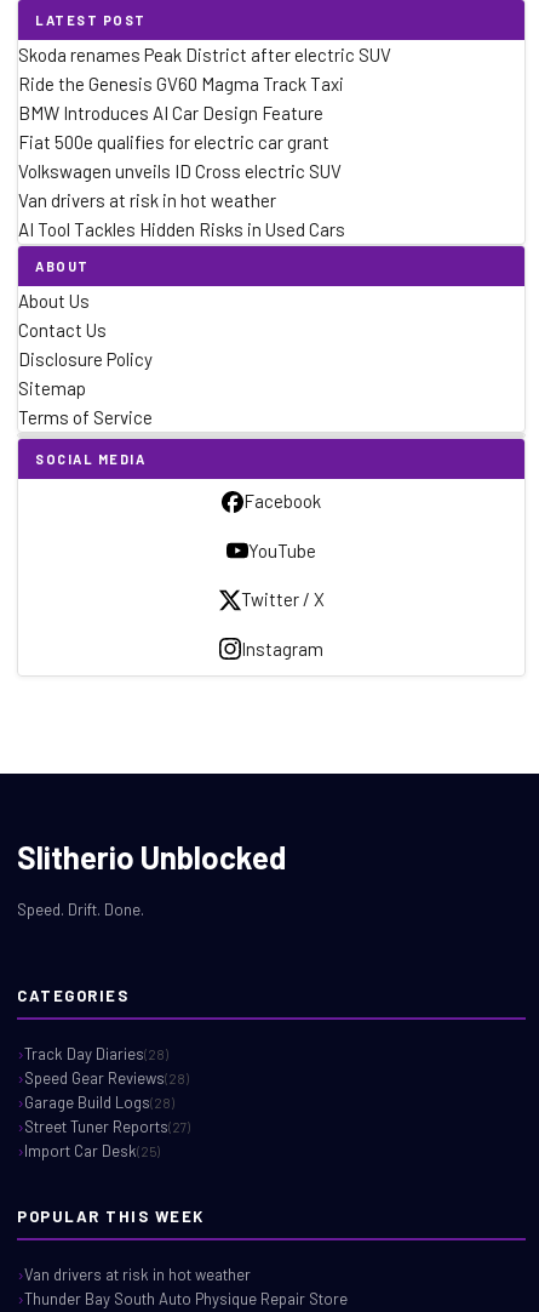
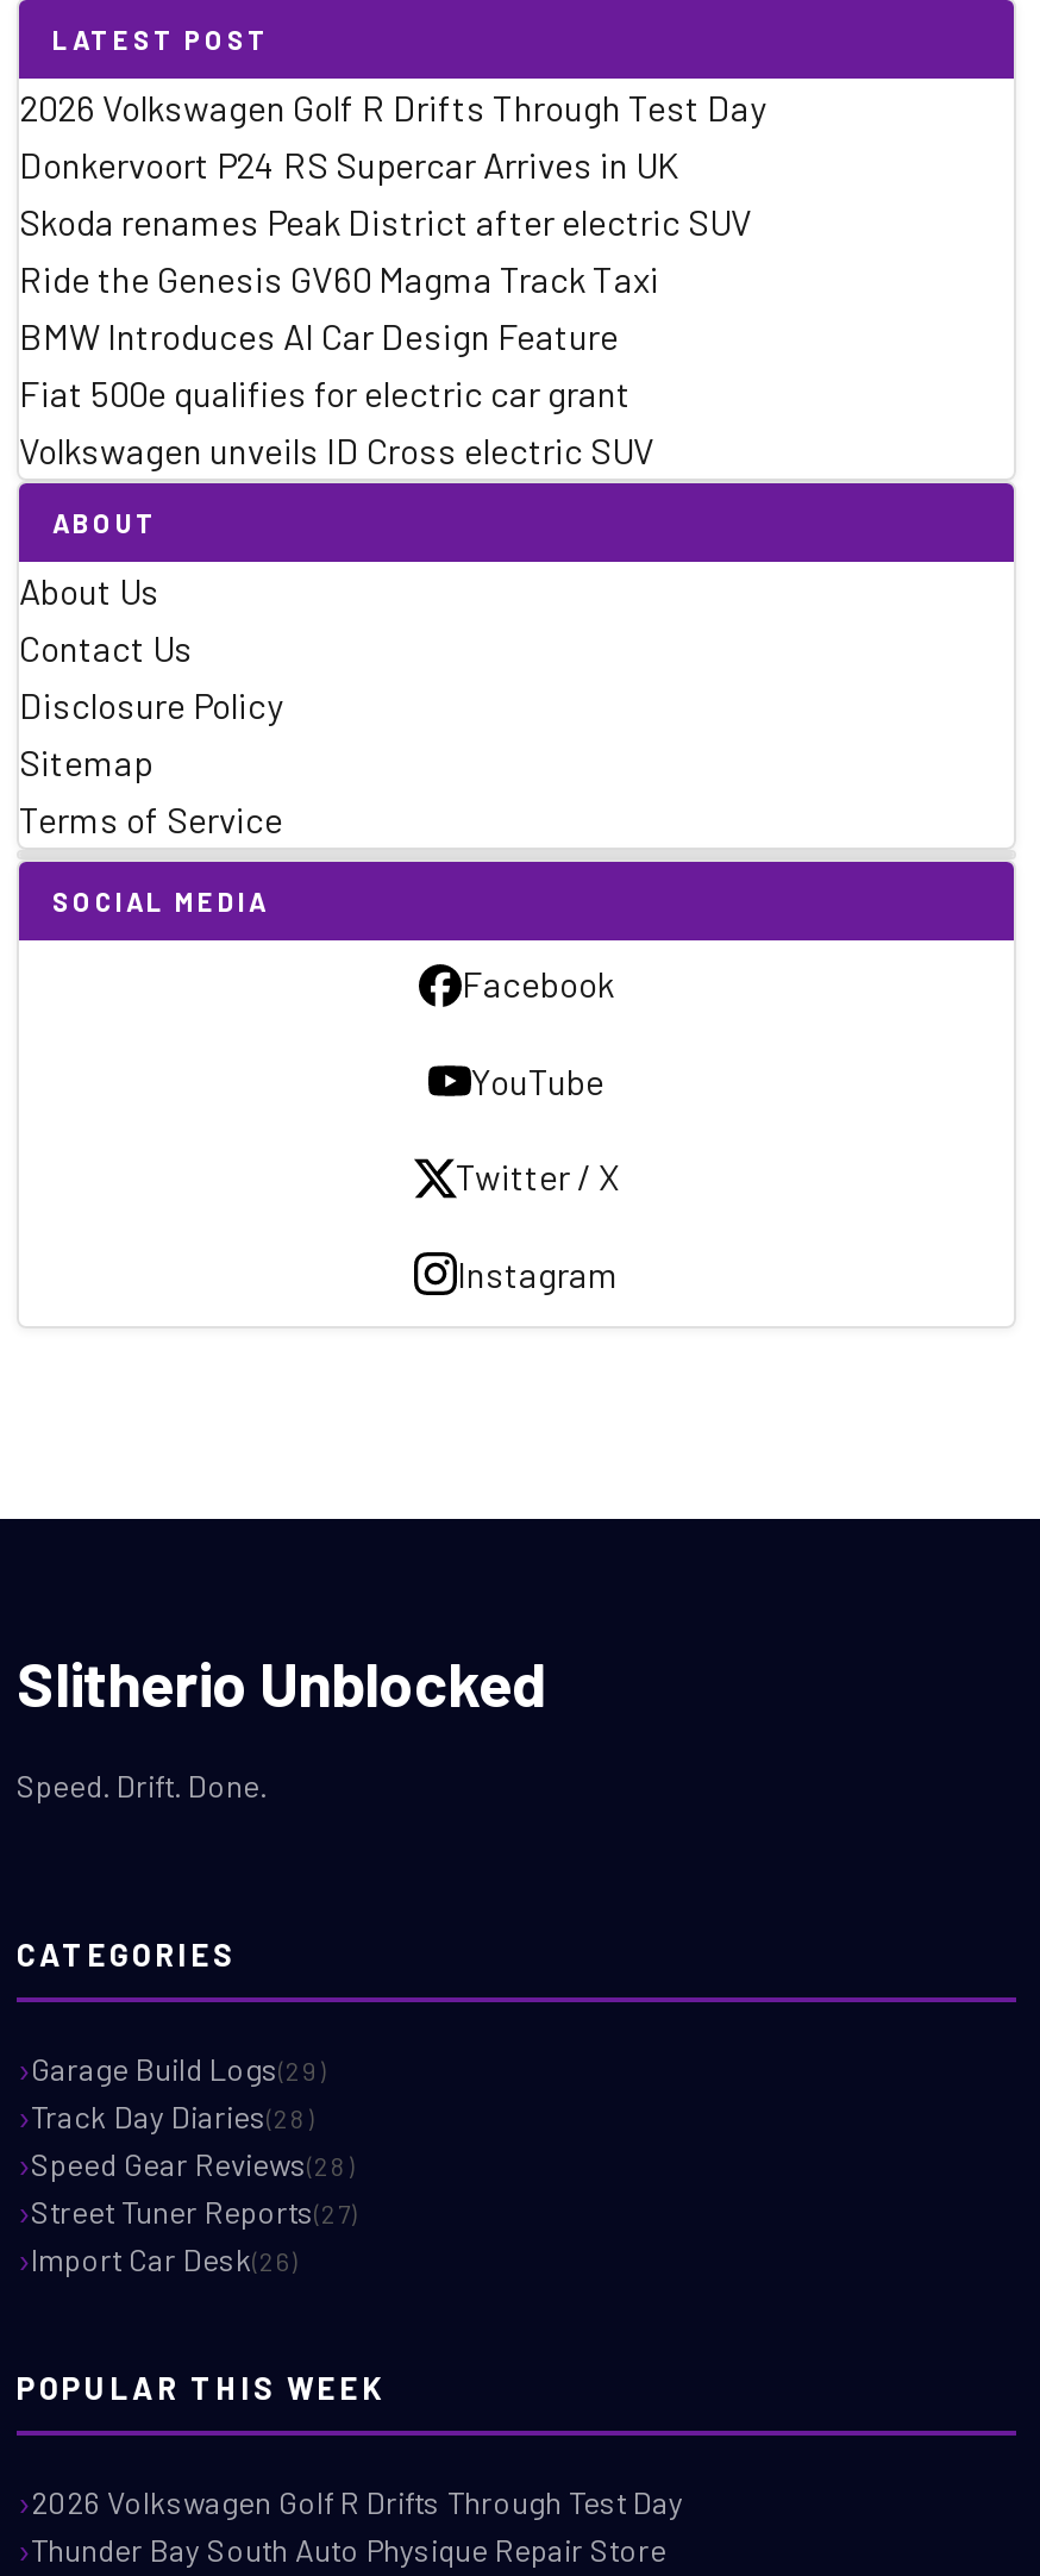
+ 2026 Volkswagen Golf R Drifts Through Test Day
+ Donkervoort P24 RS Supercar Arrives in UK

moved down: Skoda renames Peak District after electric SUV | Ride the Genesis GV60 Magma Track Taxi | BMW Introduces AI Car Design Feature | Fiat 500e qualifies for electric car grant | Volkswagen unveils ID Cross electric SUV

- Van drivers at risk in hot weather
- AI Tool Tackles Hidden Risks in Used Cars

+ Garage Build Logs(29)

moved down: Track Day Diaries(28) | Speed Gear Reviews(28)

- Garage Build Logs (28)

- Import Car Desk(25)
+ Import Car Desk(26)

- Van drivers at risk in hot weather
+ 2026 Volkswagen Golf R Drifts Through Test Day
